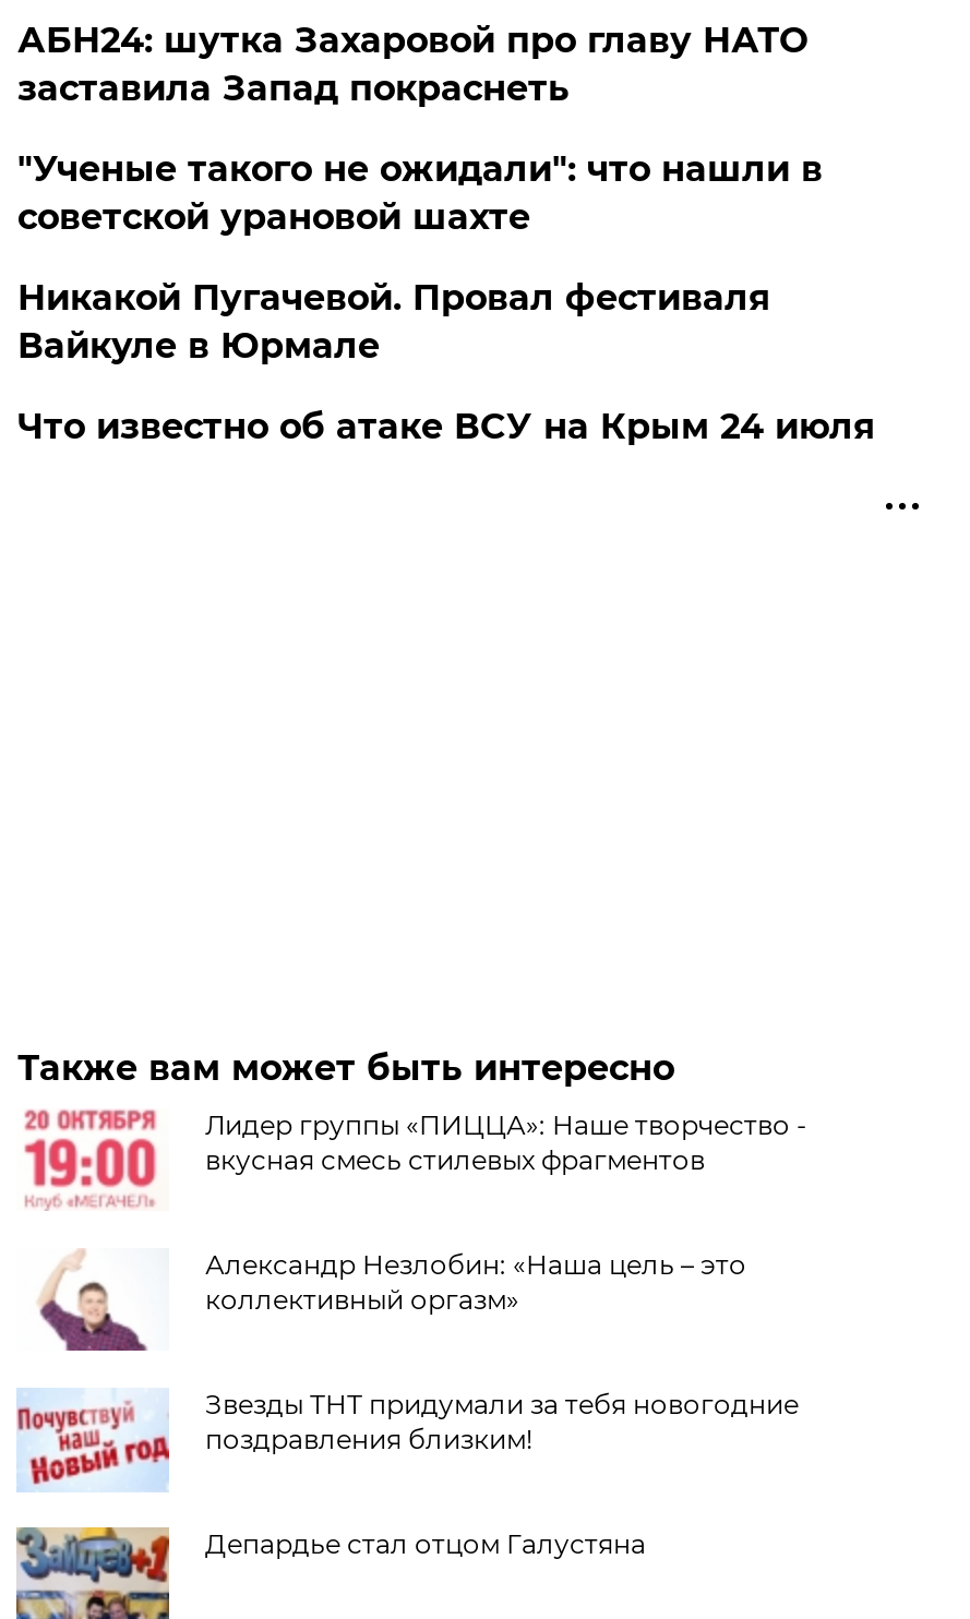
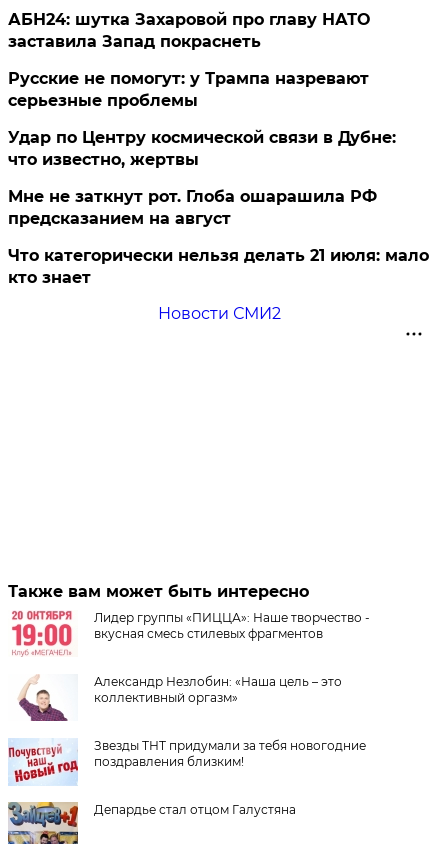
- "Ученые такого не ожидали": что нашли в
- советской урановой шахте
- Никакой Пугачевой. Провал фестиваля
- Вайкуле в Юрмале
- Что известно об атаке ВСУ на Крым 24 июля
+ Русские не помогут: у Трампа назревают
+ серьезные проблемы
+ Удар по Центру космической связи в Дубне:
+ что известно, жертвы
+ Мне не заткнут рот. Глоба ошарашила РФ
+ предсказанием на август
+ Что категорически нельзя делать 21 июля: мало
+ кто знает
+ Новости СМИ2
